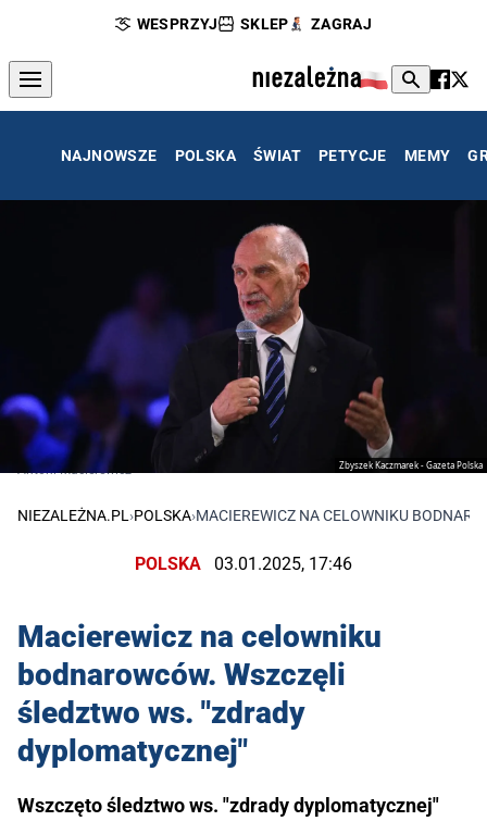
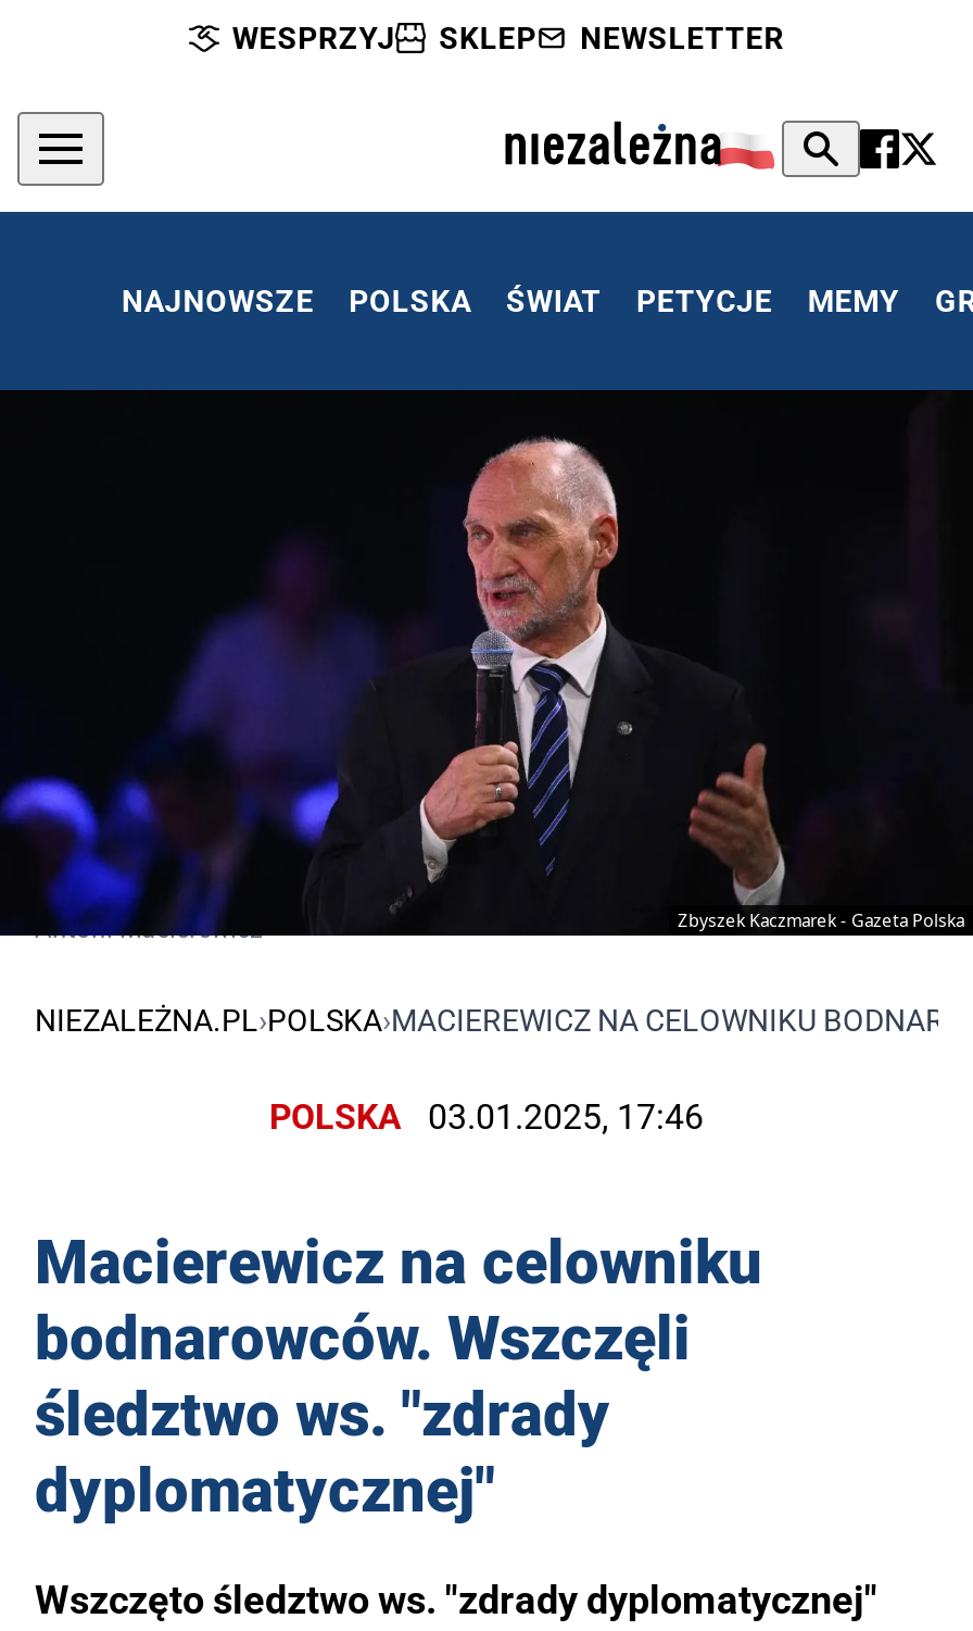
- ZAGRAJ
+ NEWSLETTER
